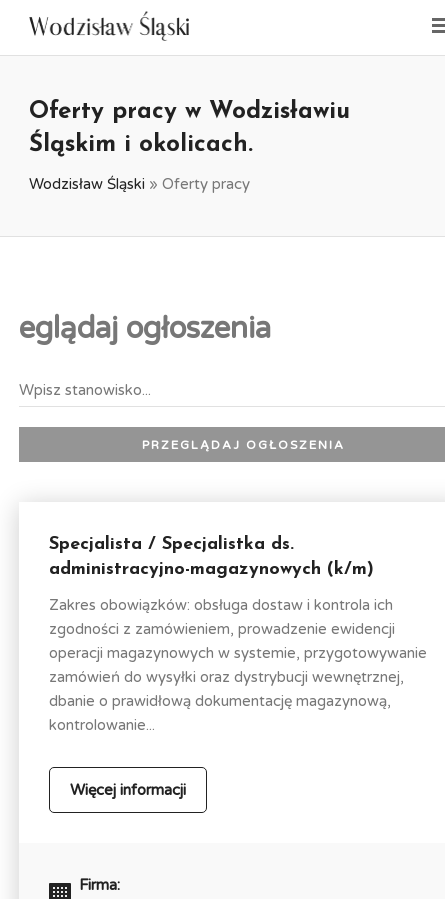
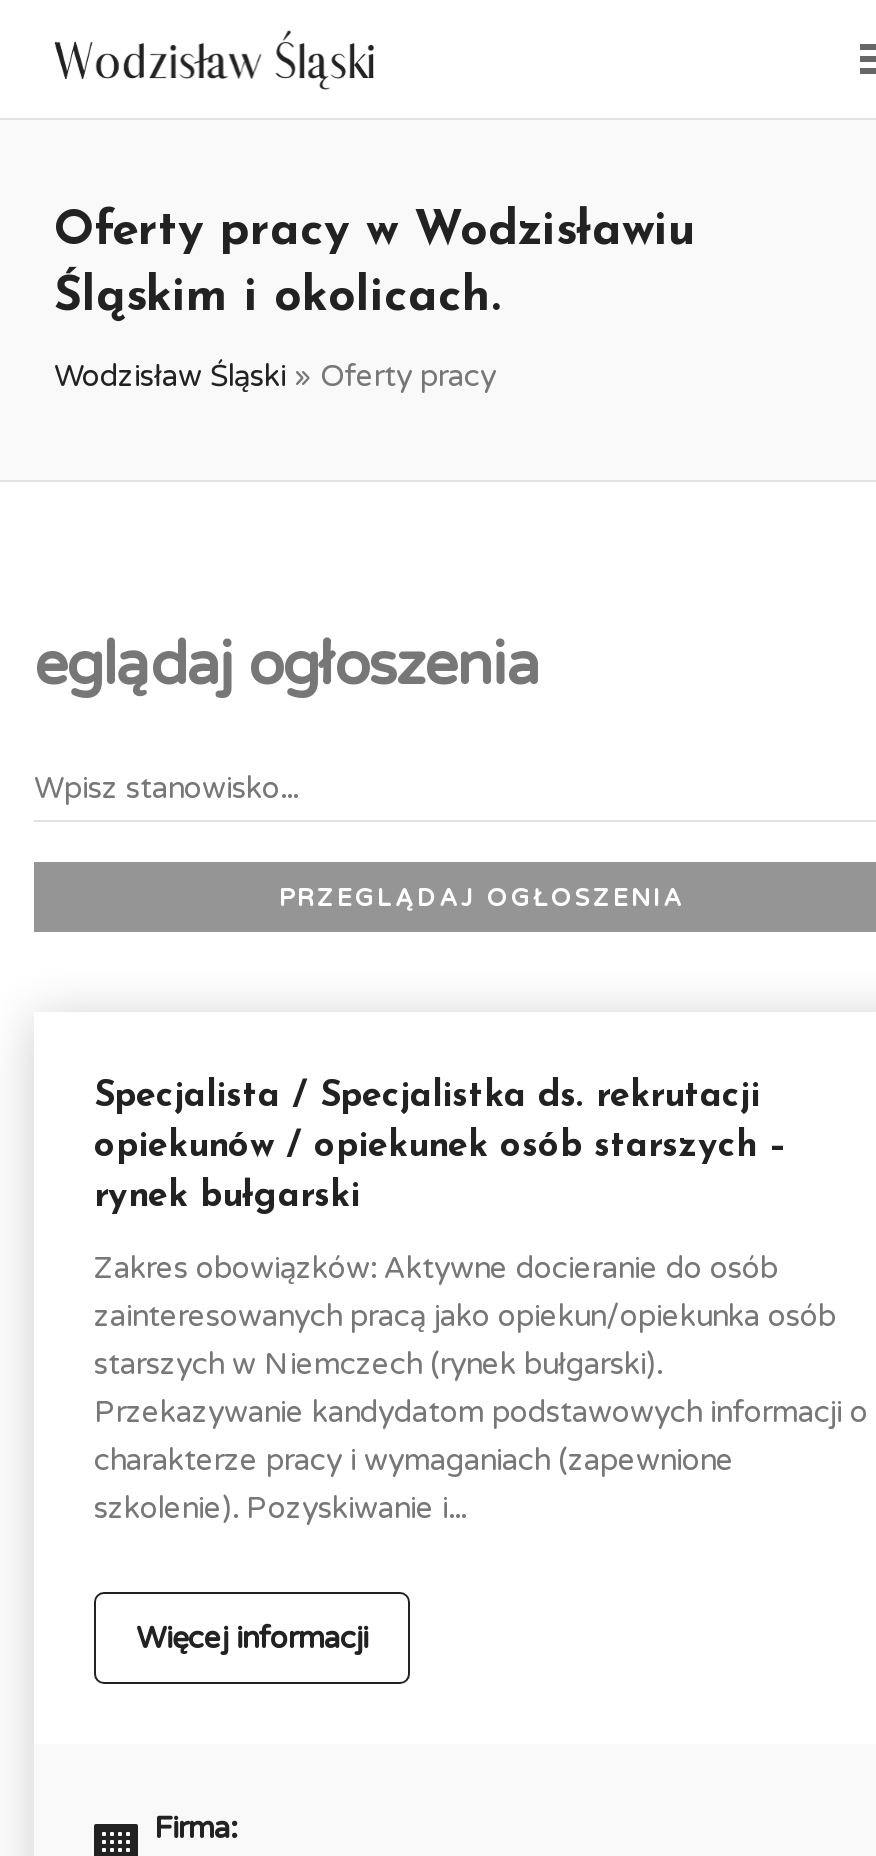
- Specjalista / Specjalistka ds.
- administracyjno-magazynowych (k/m)
+ Specjalista / Specjalistka ds. rekrutacji
+ opiekunów / opiekunek osób starszych –
+ rynek bułgarski

- Zakres obowiązków: obsługa dostaw i kontrola ich
- zgodności z zamówieniem, prowadzenie ewidencji
- operacji magazynowych w systemie, przygotowywanie
- zamówień do wysyłki oraz dystrybucji wewnętrznej,
- dbanie o prawidłową dokumentację magazynową,
- kontrolowanie...
+ Zakres obowiązków: Aktywne docieranie do osób
+ zainteresowanych pracą jako opiekun/opiekunka osób
+ starszych w Niemczech (rynek bułgarski).
+ Przekazywanie kandydatom podstawowych informacji o
+ charakterze pracy i wymaganiach (zapewnione
+ szkolenie). Pozyskiwanie i...
